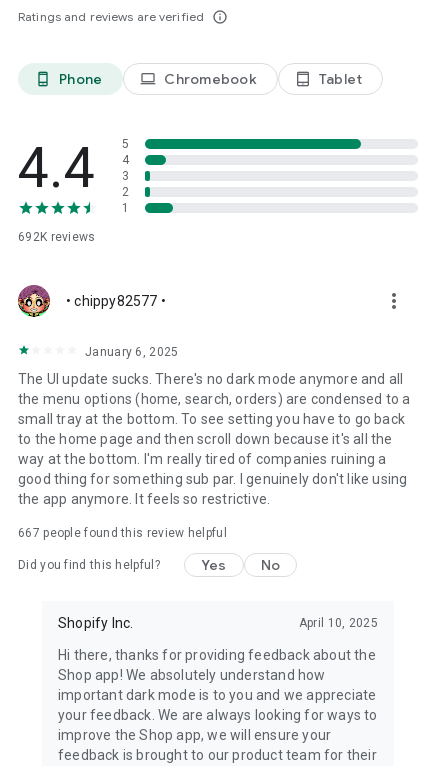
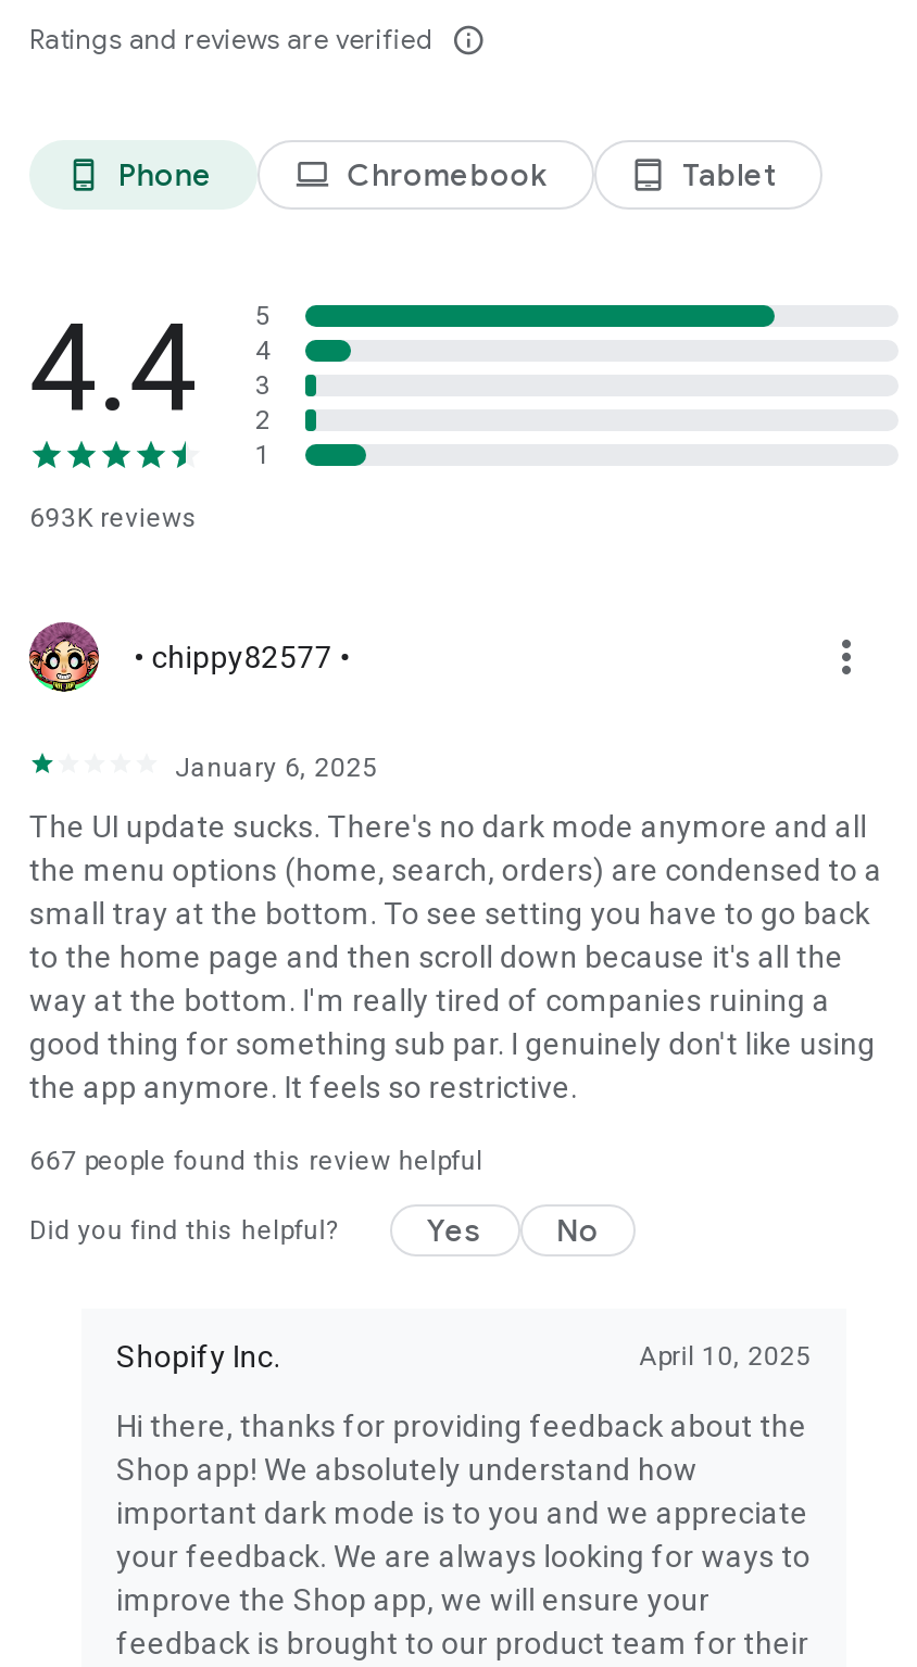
- 692K reviews
+ 693K reviews
